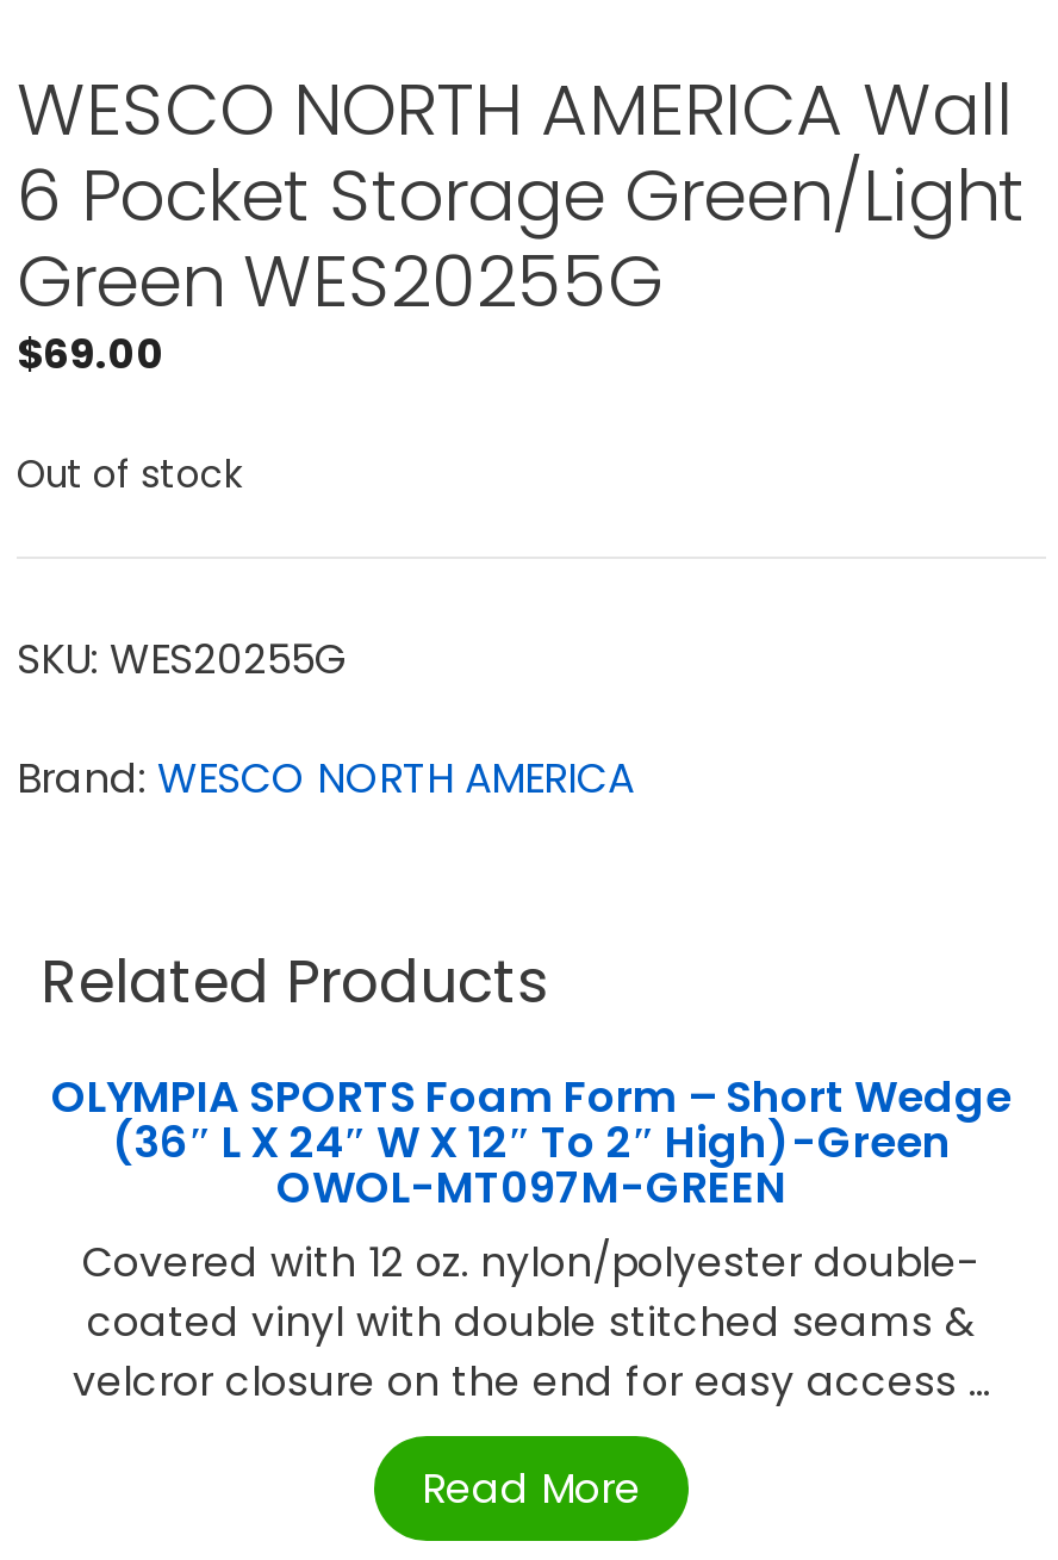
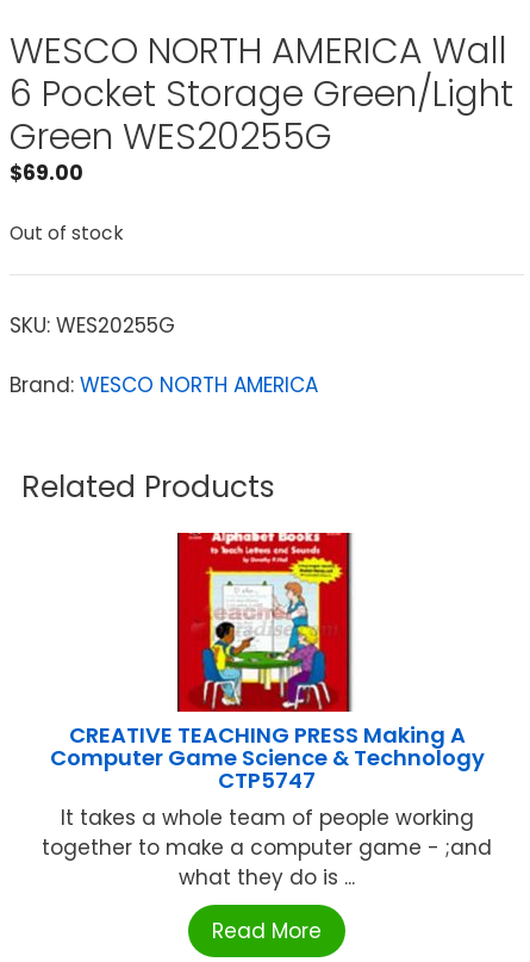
- OLYMPIA SPORTS Foam Form – Short Wedge
- (36″ L X 24″ W X 12″ To 2″ High)-Green
- OWOL-MT097M-GREEN
- Covered with 12 oz. nylon/polyester double-
- coated vinyl with double stitched seams &
- velcror closure on the end for easy access ...
+ CREATIVE TEACHING PRESS Making A
+ Computer Game Science & Technology
+ CTP5747
+ It takes a whole team of people working
+ together to make a computer game - ;and
+ what they do is ...
